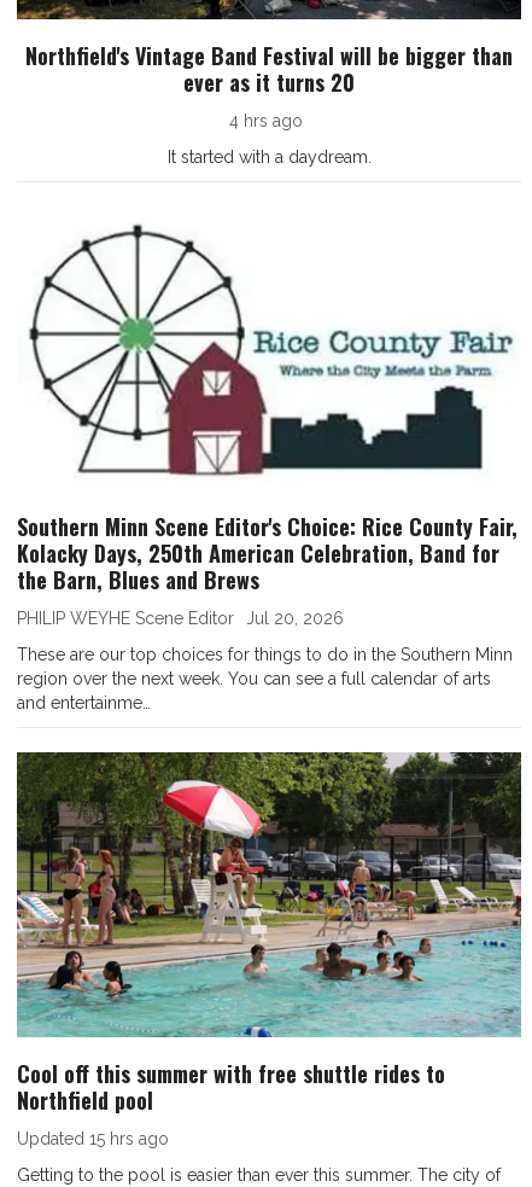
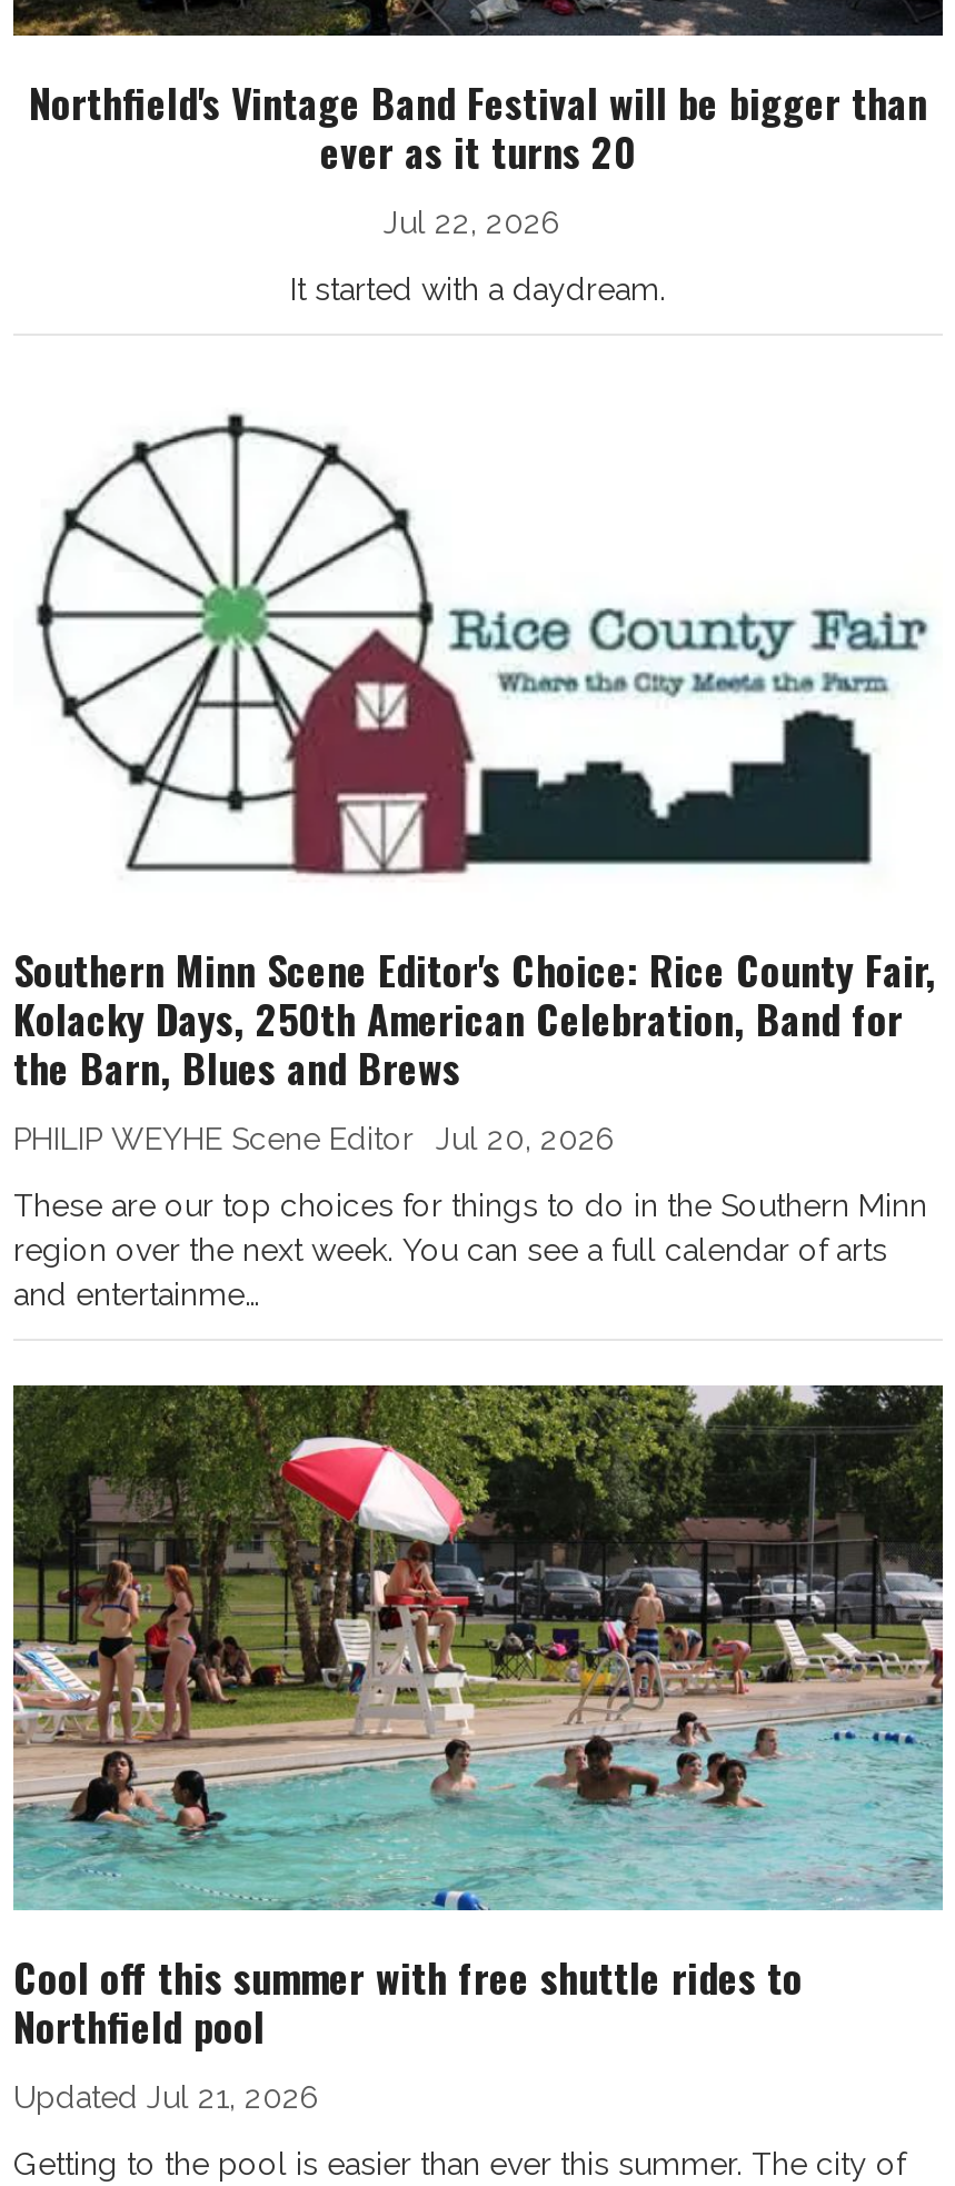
- 4 hrs ago
+ Jul 22, 2026

- Updated 15 hrs ago
+ Updated Jul 21, 2026
